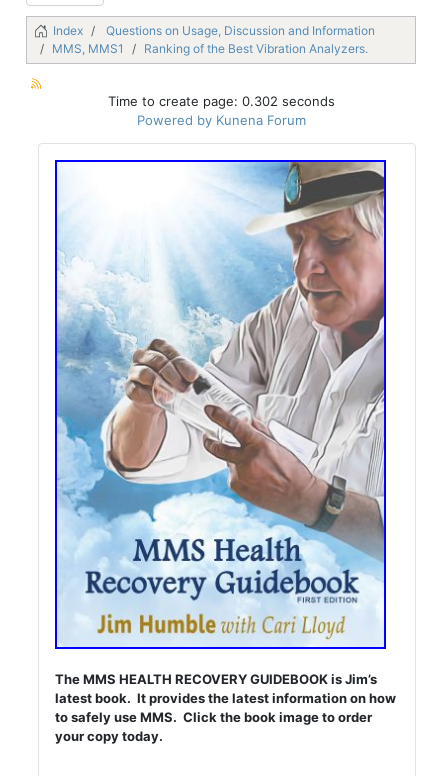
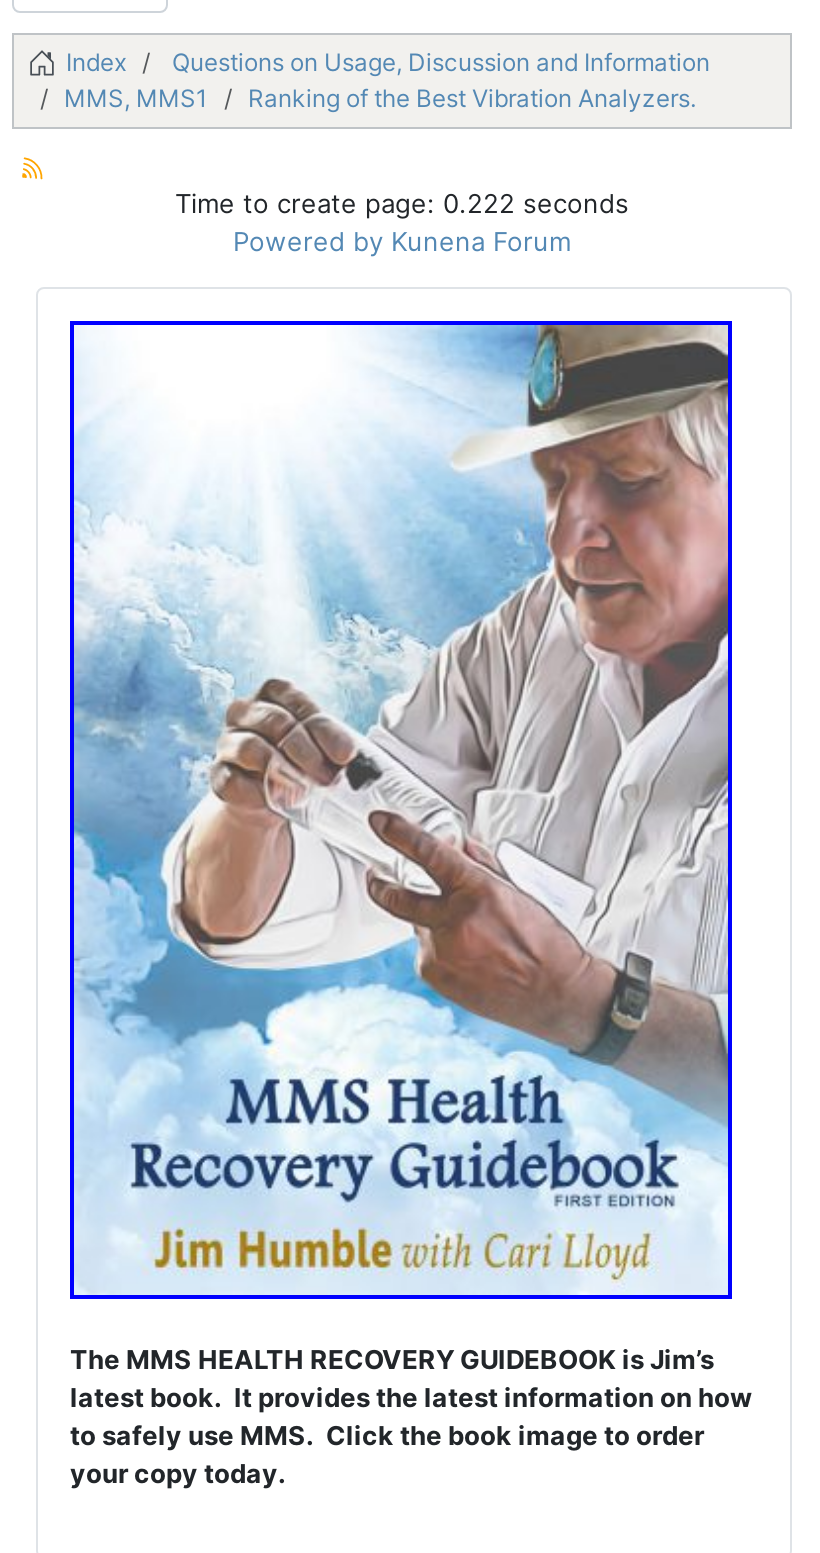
- Time to create page: 0.302 seconds
+ Time to create page: 0.222 seconds
